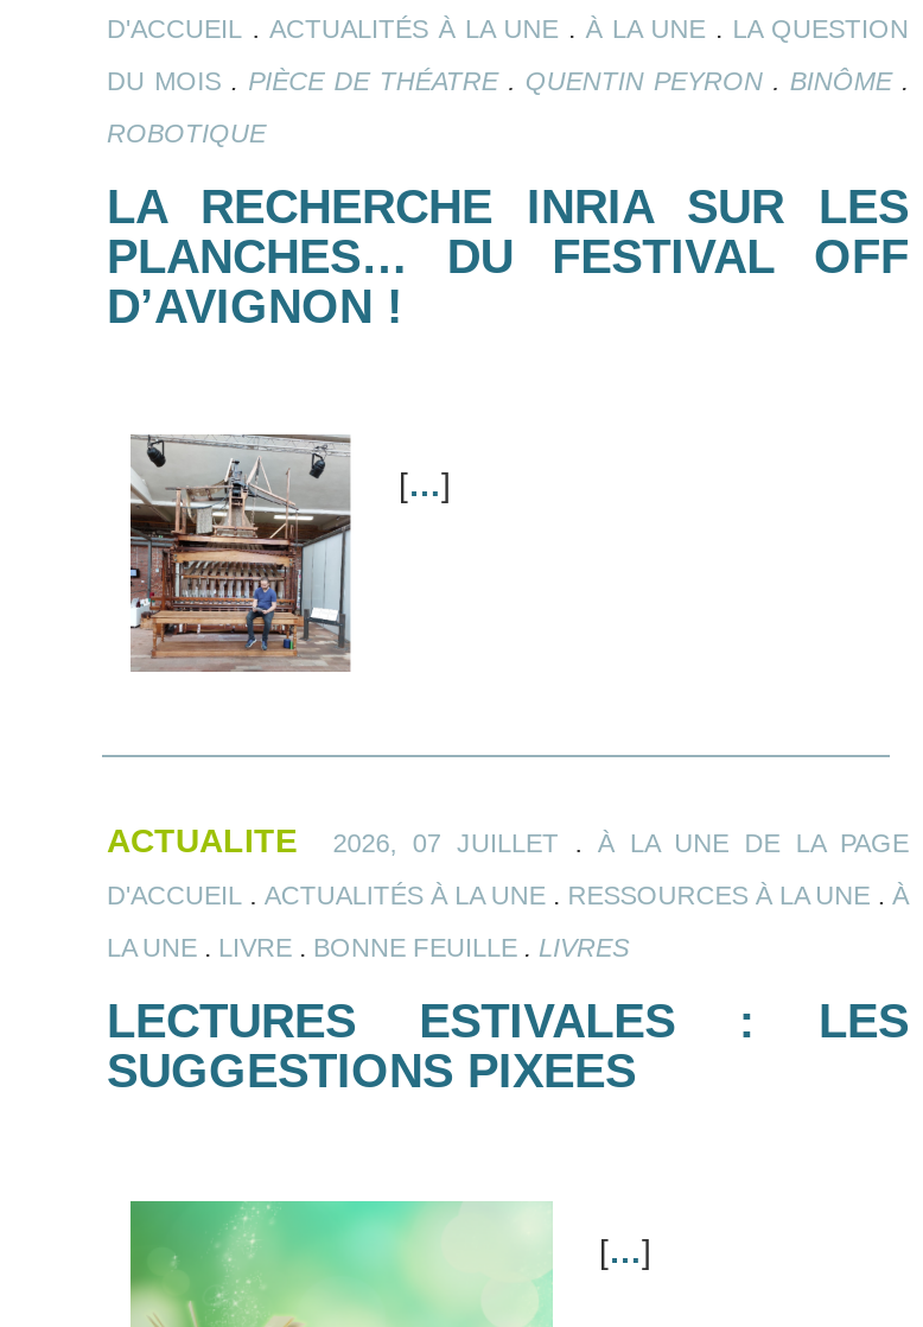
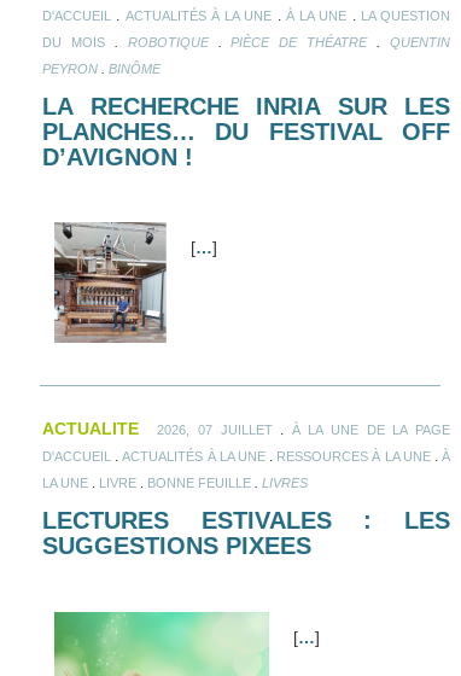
- DU MOIS. PIÈCE DE THÉATRE. QUENTIN PEYRON. BINÔME.
+ DU MOIS. ROBOTIQUE. PIÈCE DE THÉATRE. QUENTIN

- ROBOTIQUE
+ PEYRON. BINÔME
